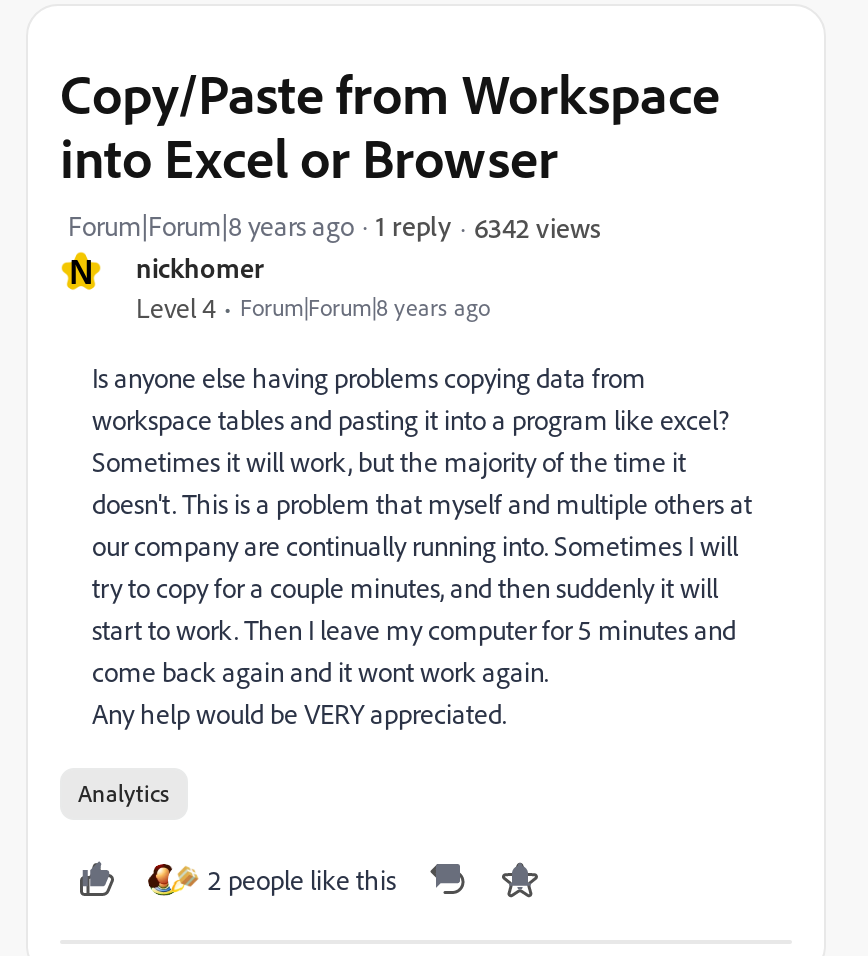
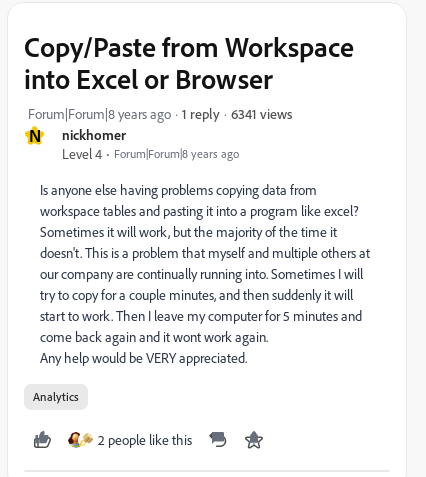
- 6342 views
+ 6341 views
